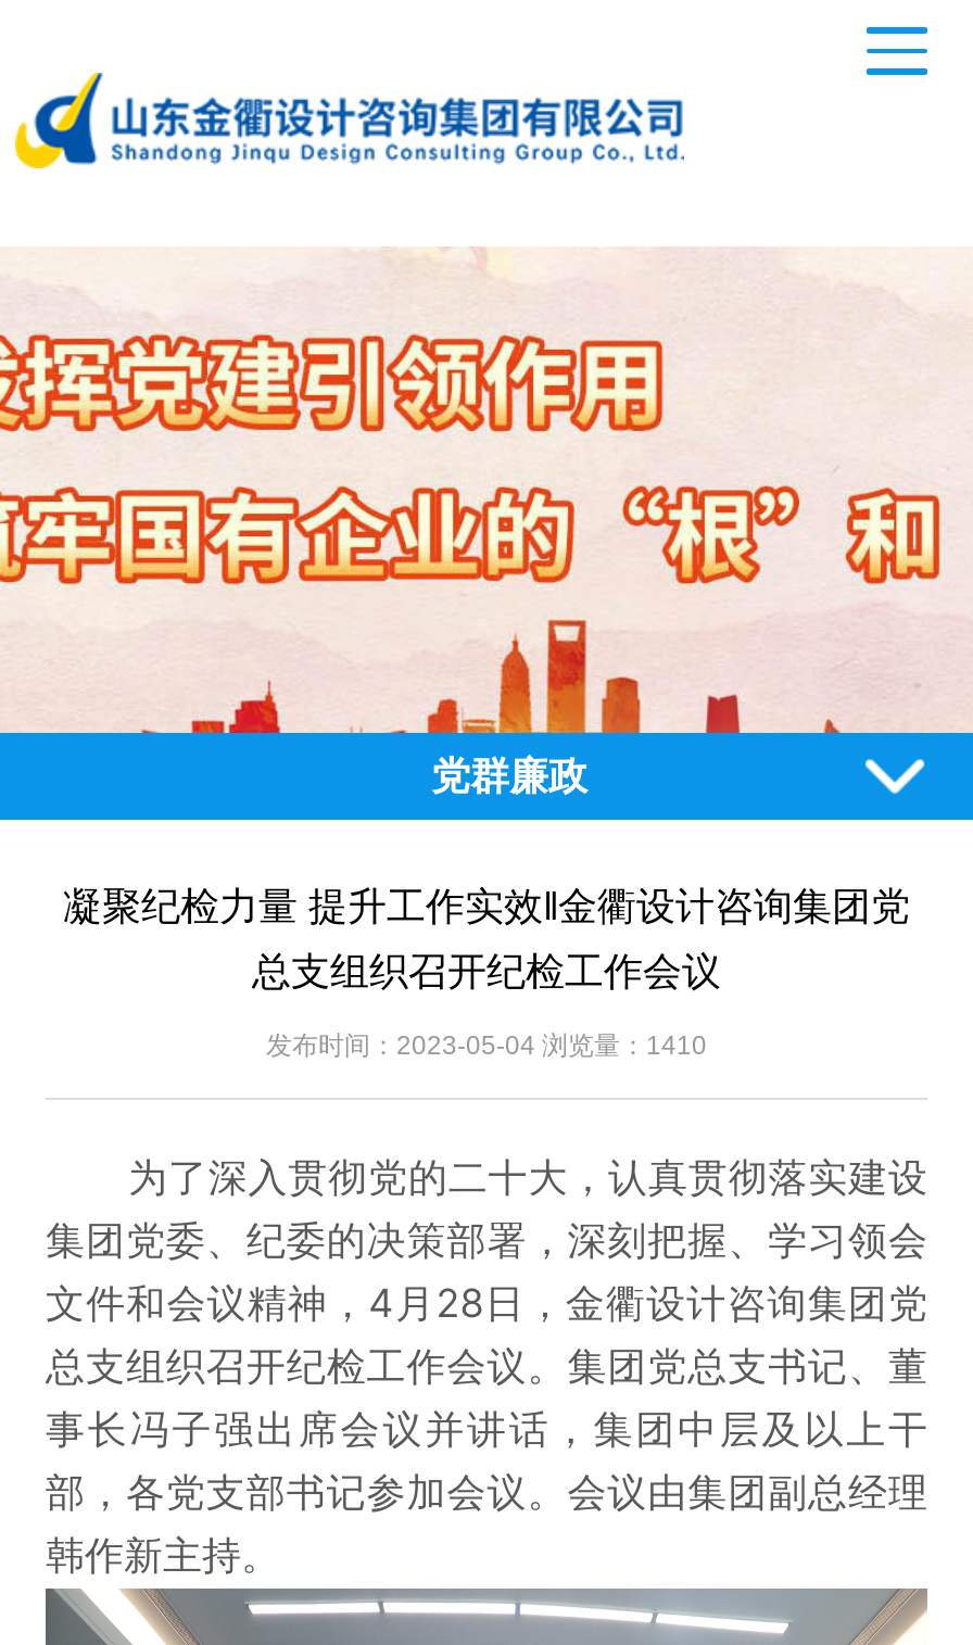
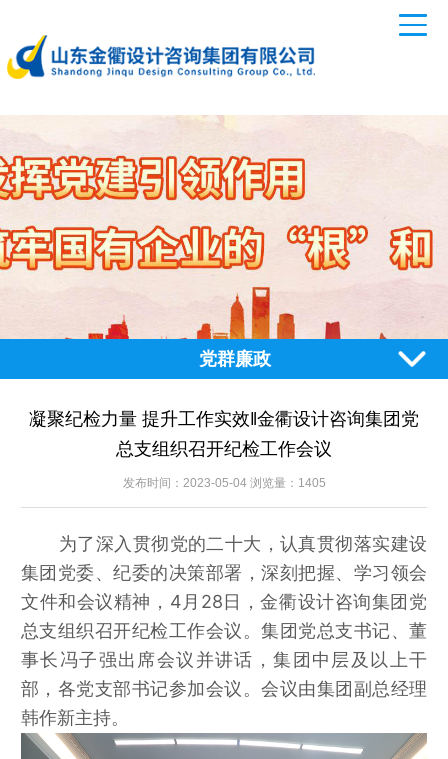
- 发布时间：2023-05-04 浏览量：1410
+ 发布时间：2023-05-04 浏览量：1405
